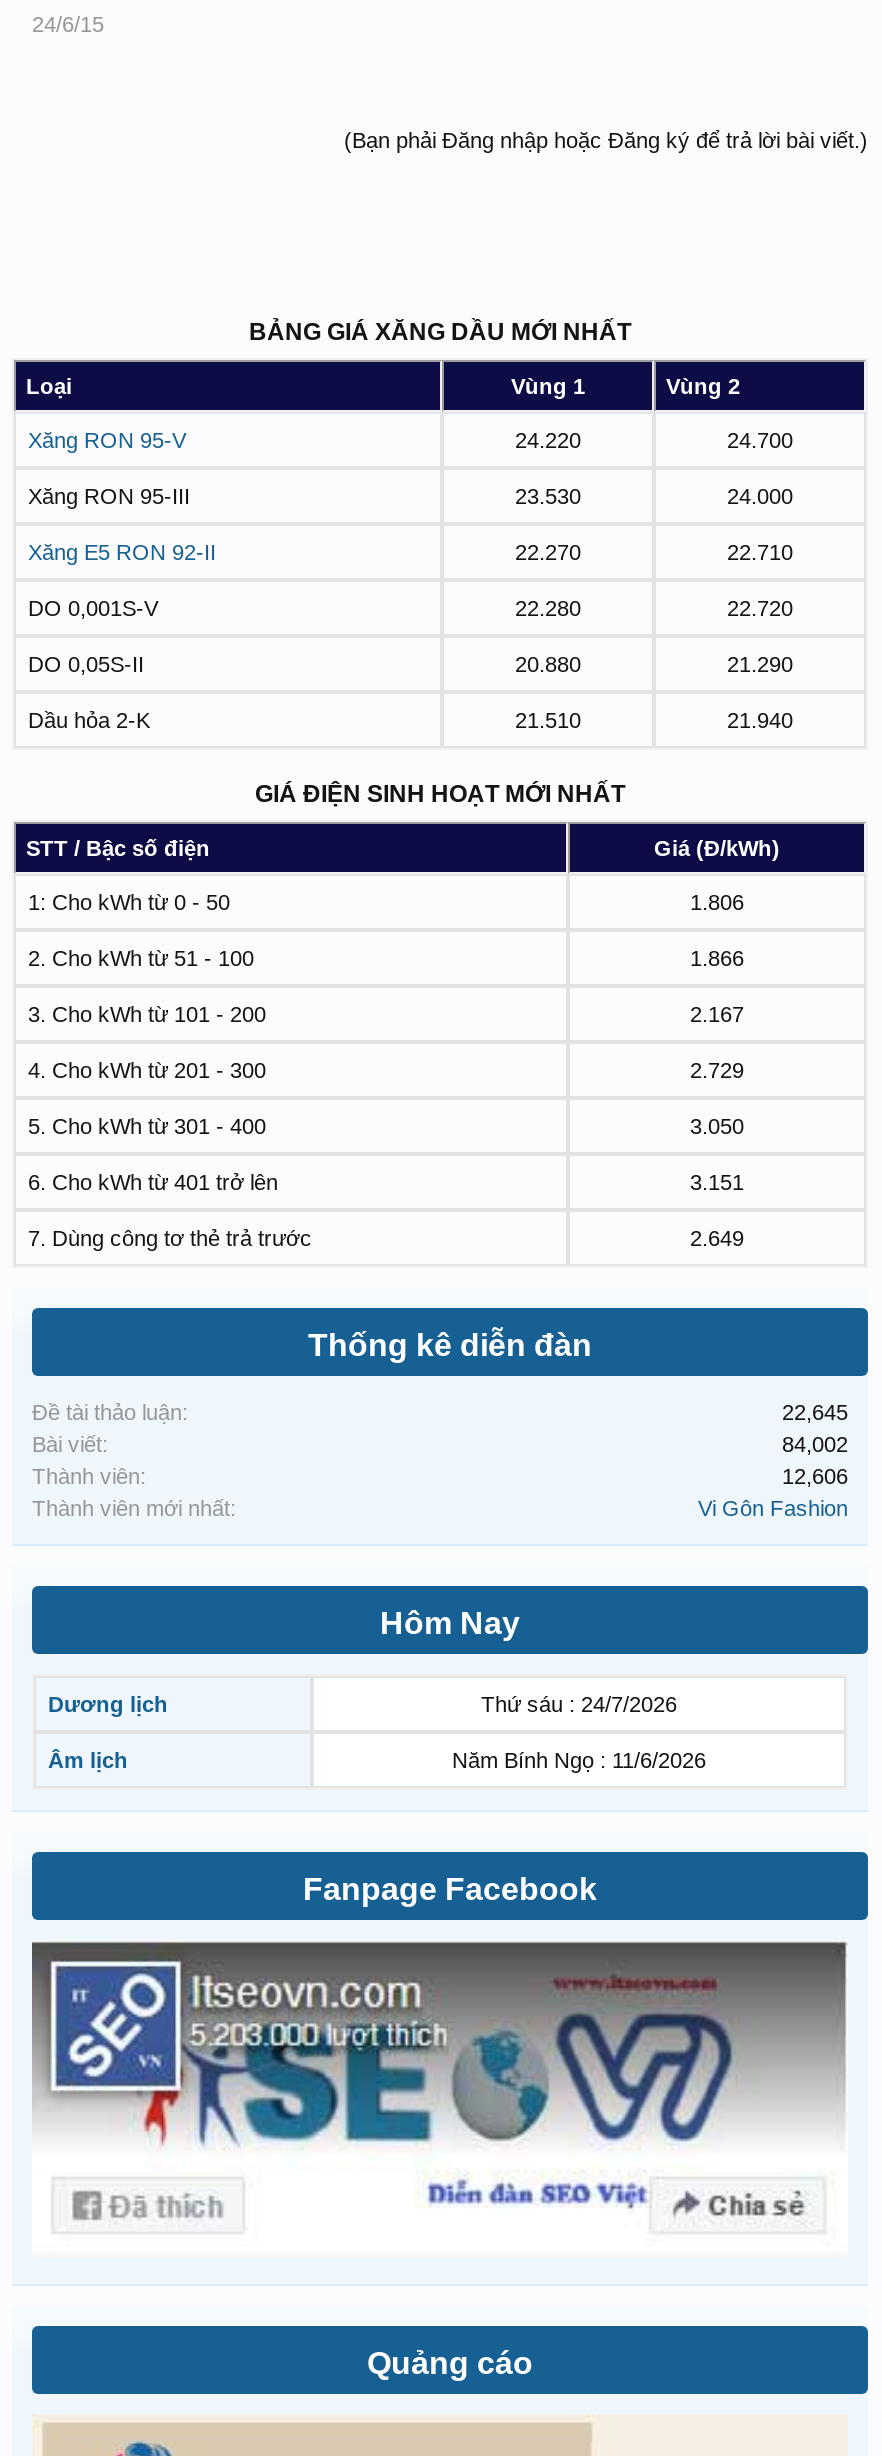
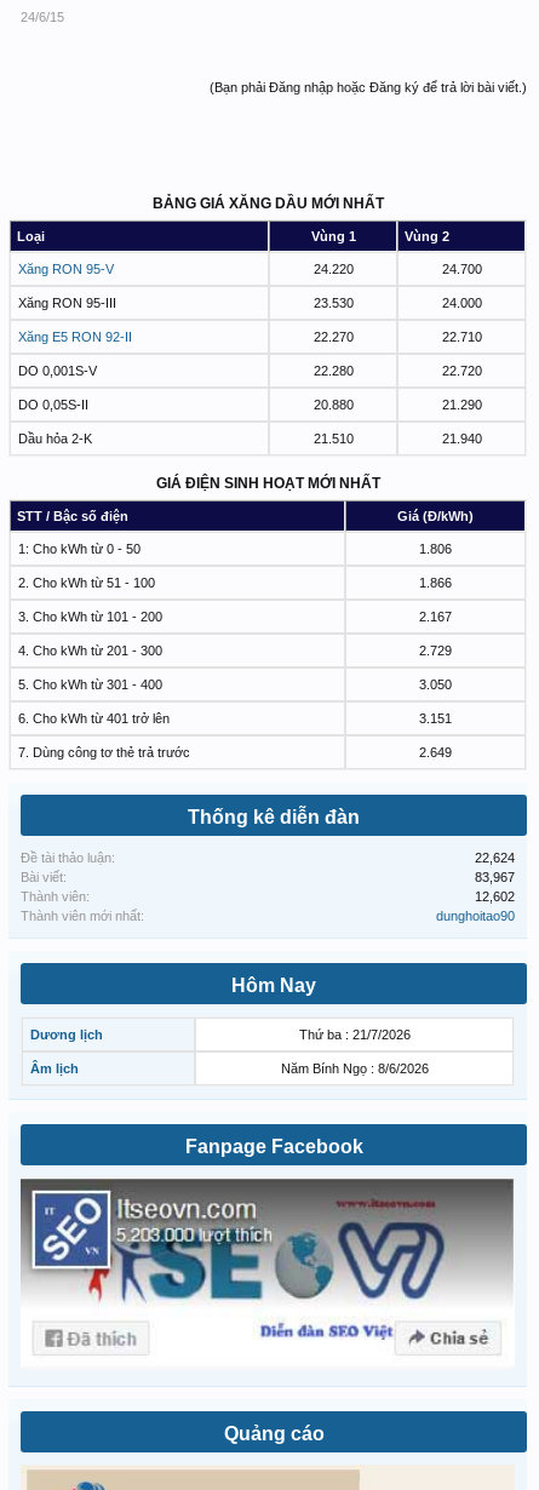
- 22,645
+ 22,624

- 84,002
+ 83,967

- 12,606
+ 12,602

- Vi Gôn Fashion
+ dunghoitao90

- Thứ sáu : 24/7/2026
+ Thứ ba : 21/7/2026

- Năm Bính Ngọ : 11/6/2026
+ Năm Bính Ngọ : 8/6/2026
